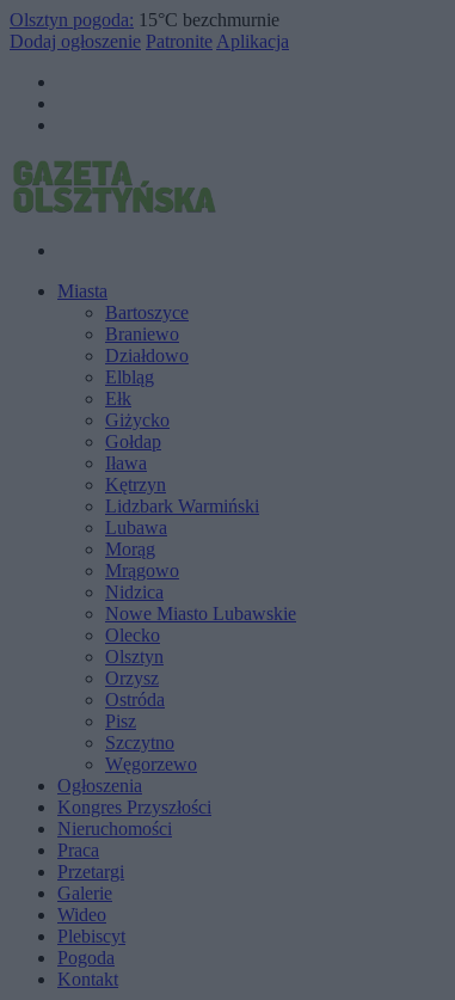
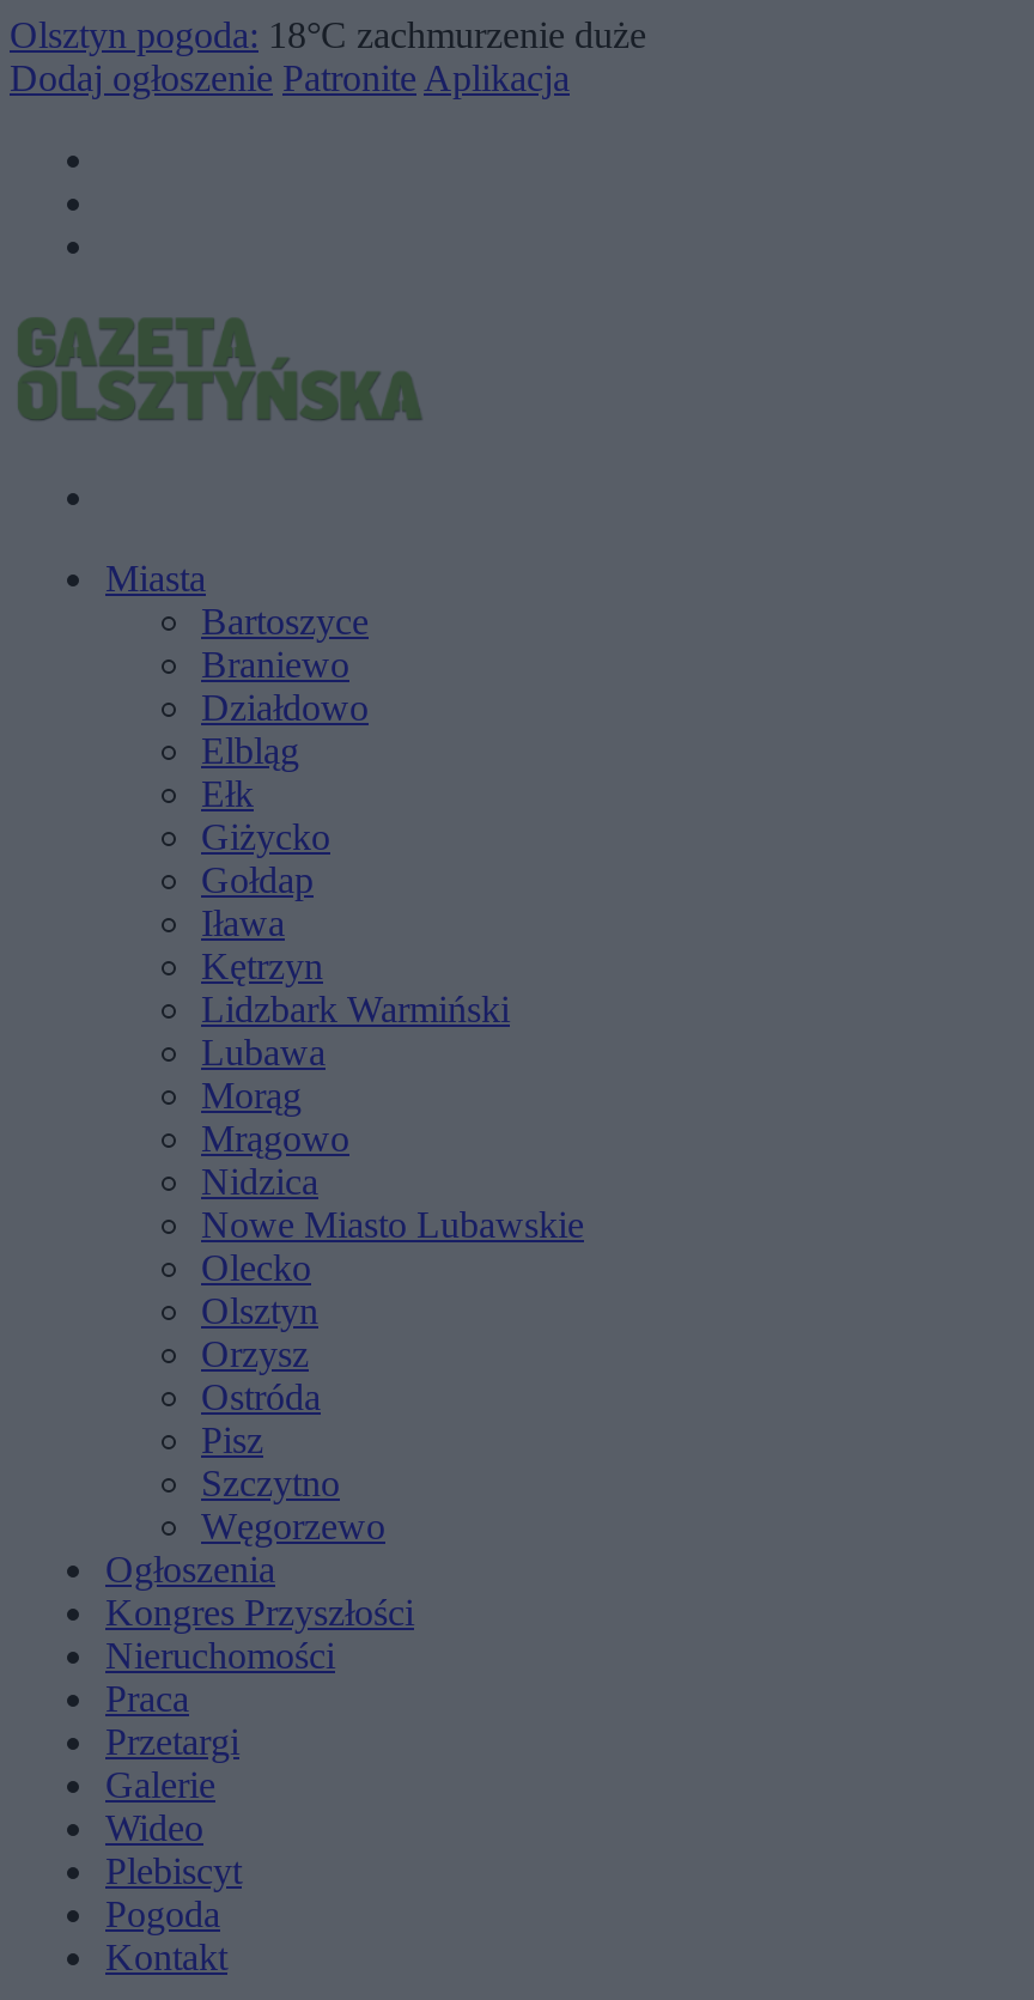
- Olsztyn pogoda: 15°C bezchmurnie
+ Olsztyn pogoda: 18°C zachmurzenie duże
